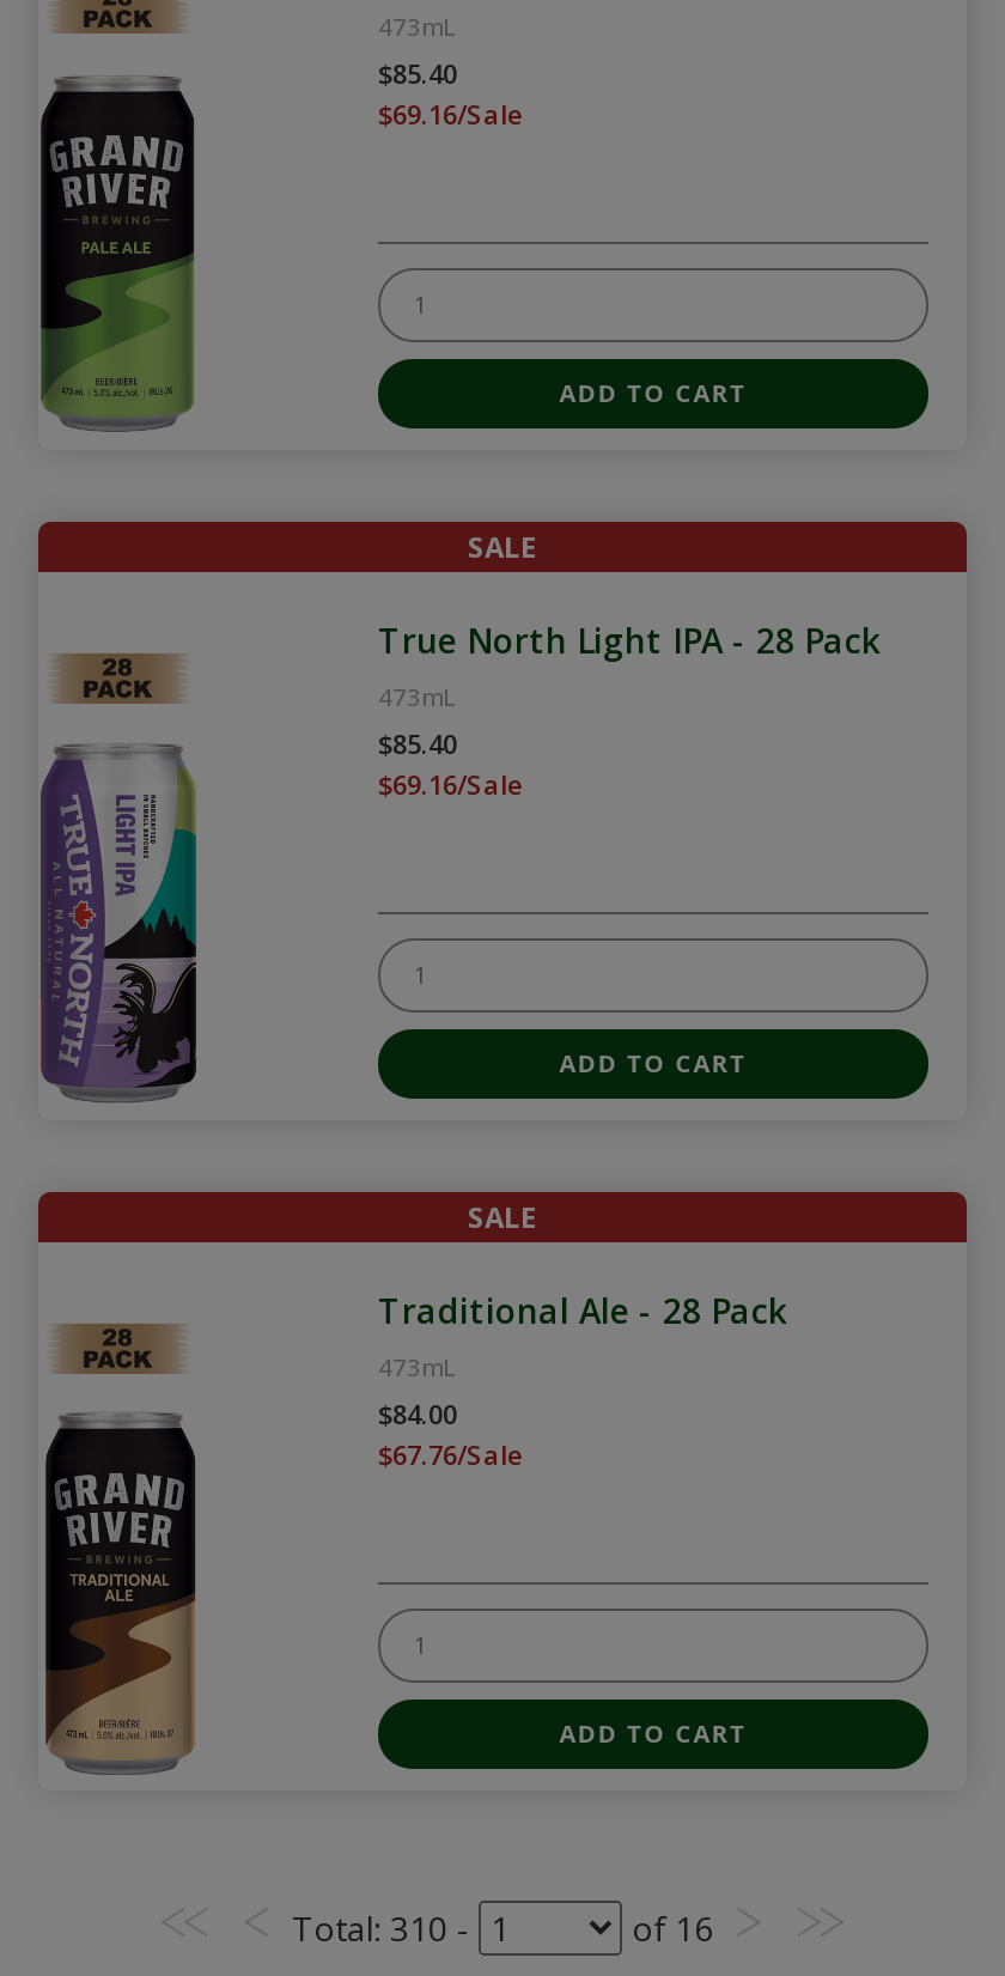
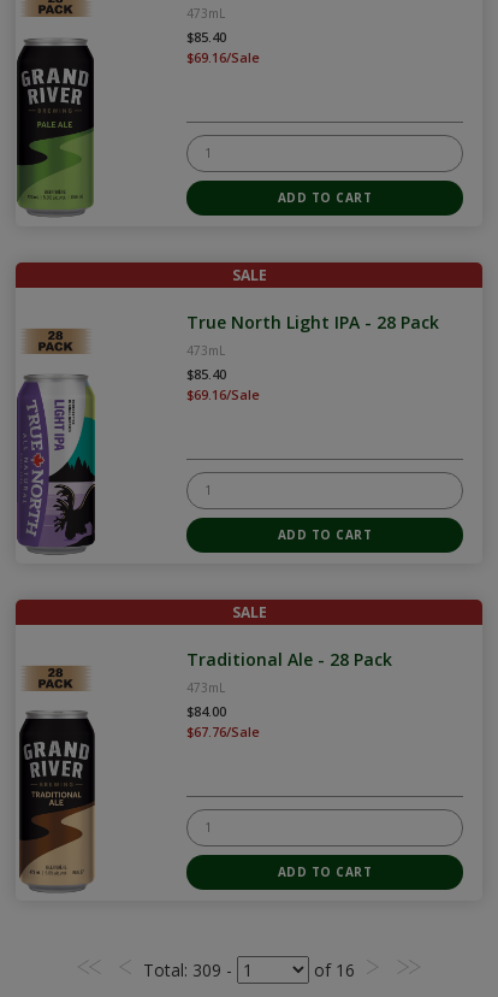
- Total: 310 -
+ Total: 309 -
